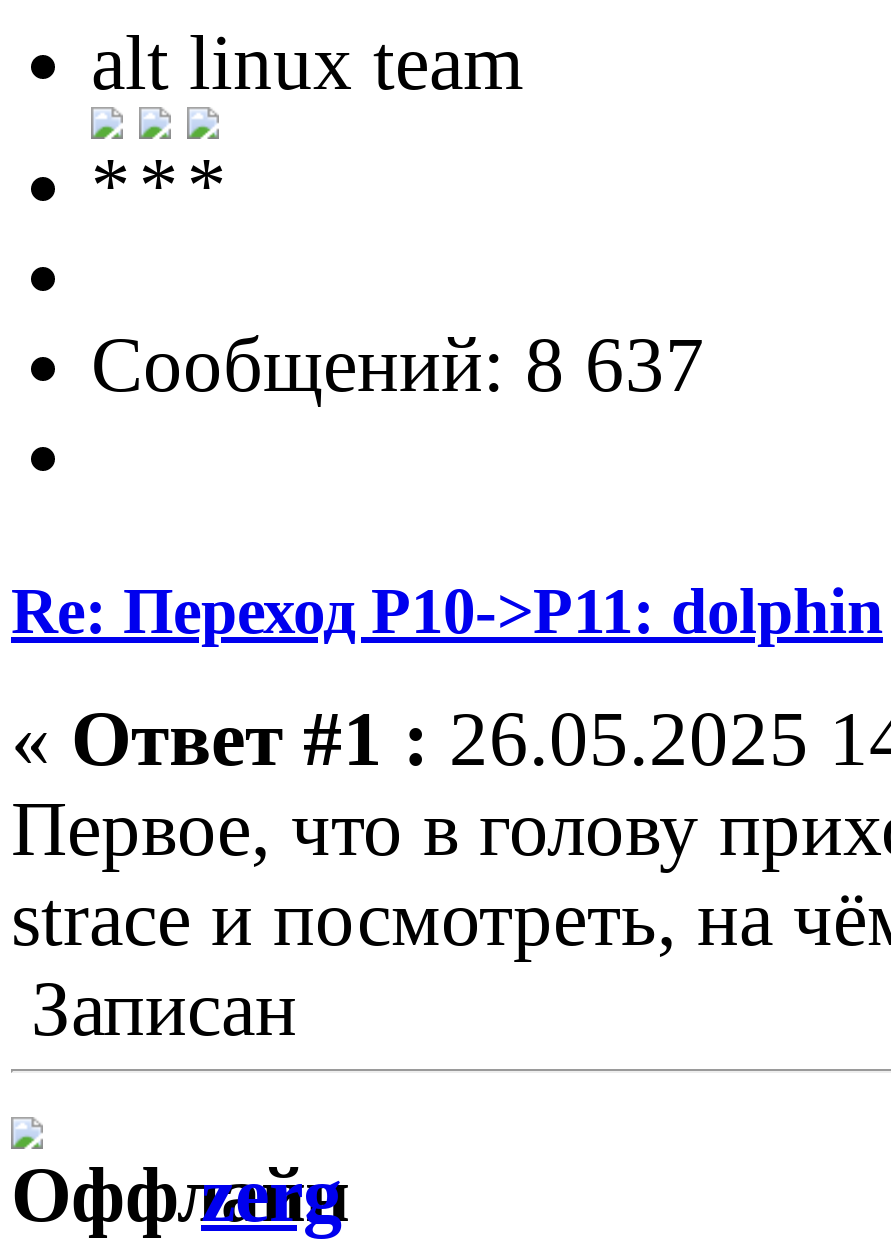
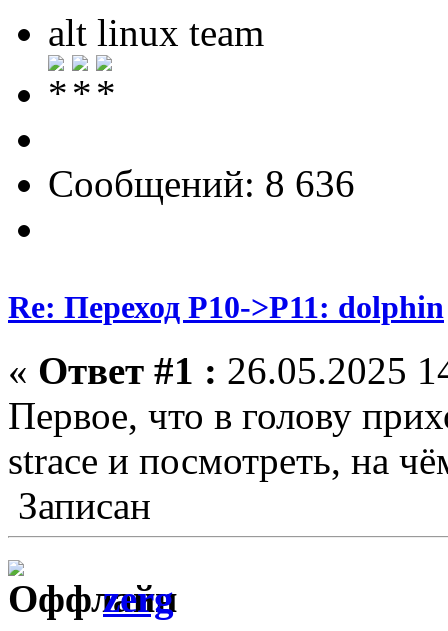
- Сообщений: 8 637
+ Сообщений: 8 636
